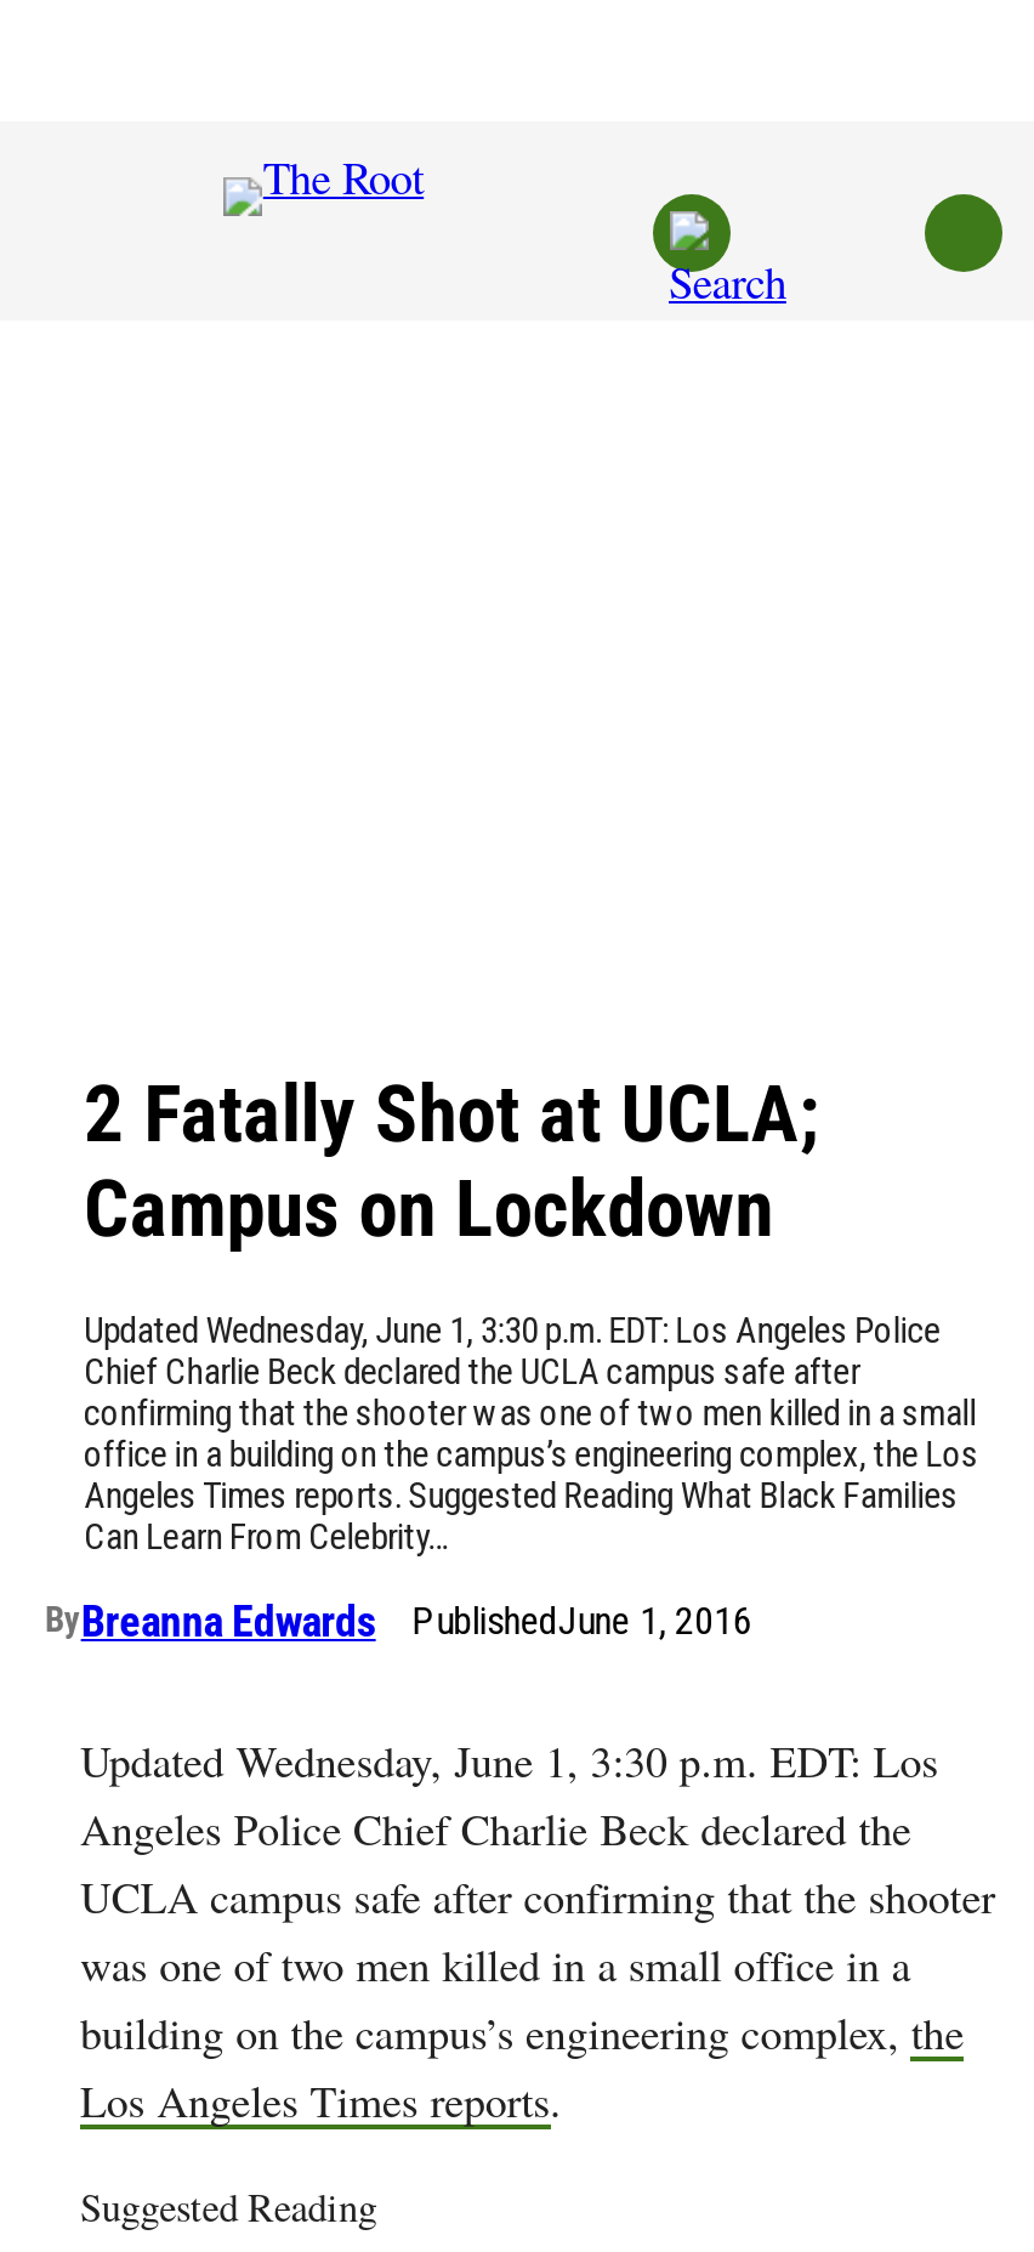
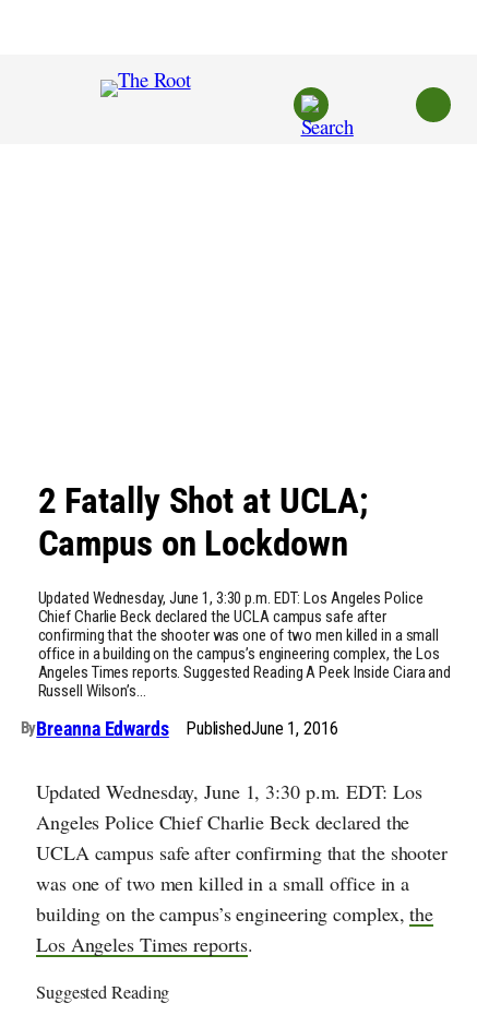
- Angeles Times reports. Suggested Reading What Black Families
- Can Learn From Celebrity…
+ Angeles Times reports. Suggested Reading A Peek Inside Ciara and
+ Russell Wilson’s…
